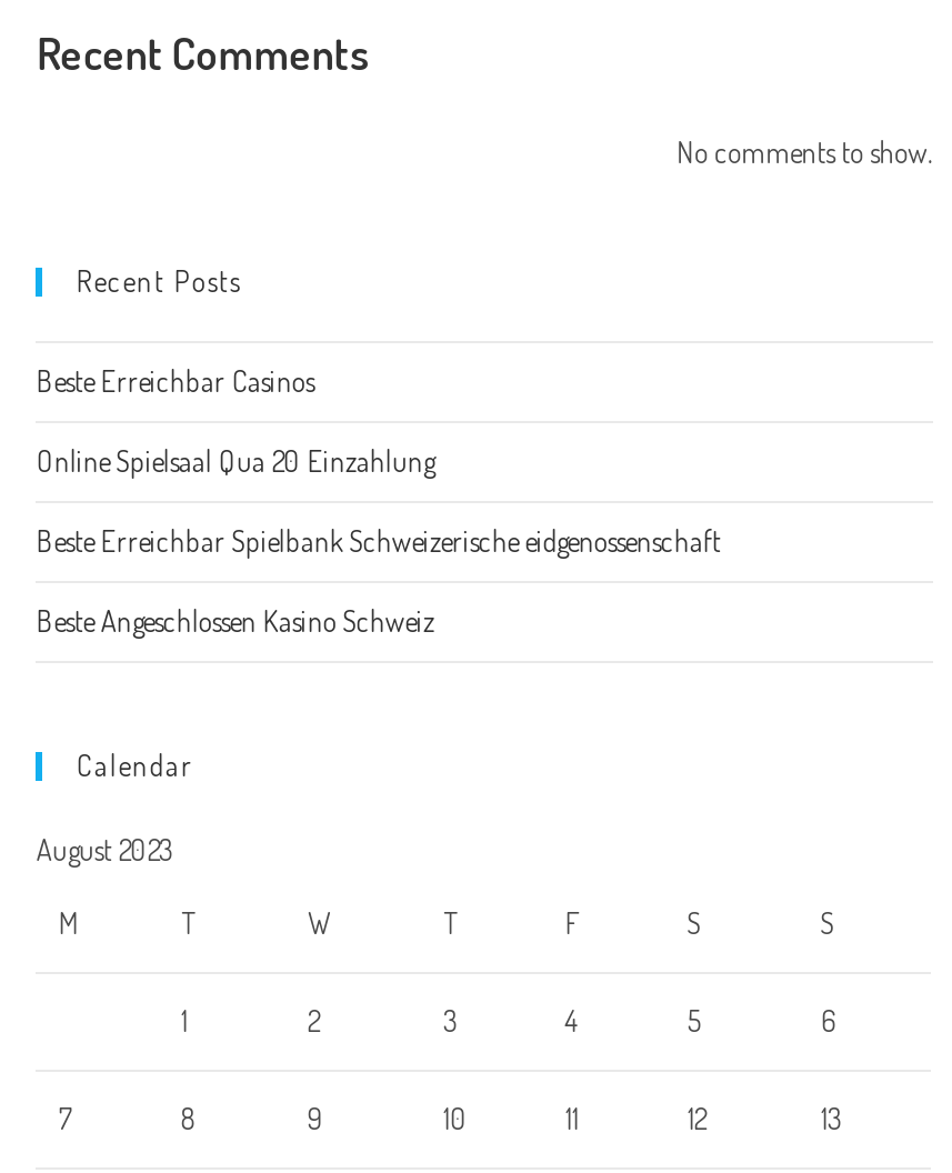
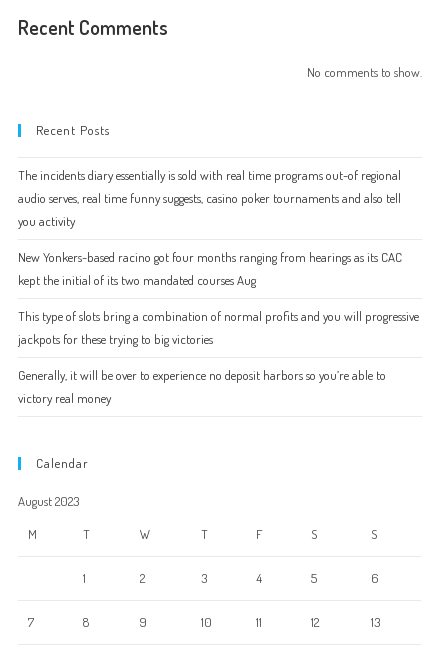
- Beste Erreichbar Casinos
+ The incidents diary essentially is sold with real time programs out-of regional
+ audio serves, real time funny suggests, casino poker tournaments and also tell
+ you activity

- Online Spielsaal Qua 20 Einzahlung
+ New Yonkers-based racino got four months ranging from hearings as its CAC
+ kept the initial of its two mandated courses Aug

- Beste Erreichbar Spielbank Schweizerische eidgenossenschaft
+ This type of slots bring a combination of normal profits and you will progressive
+ jackpots for these trying to big victories

- Beste Angeschlossen Kasino Schweiz
+ Generally, it will be over to experience no deposit harbors so you’re able to
+ victory real money
